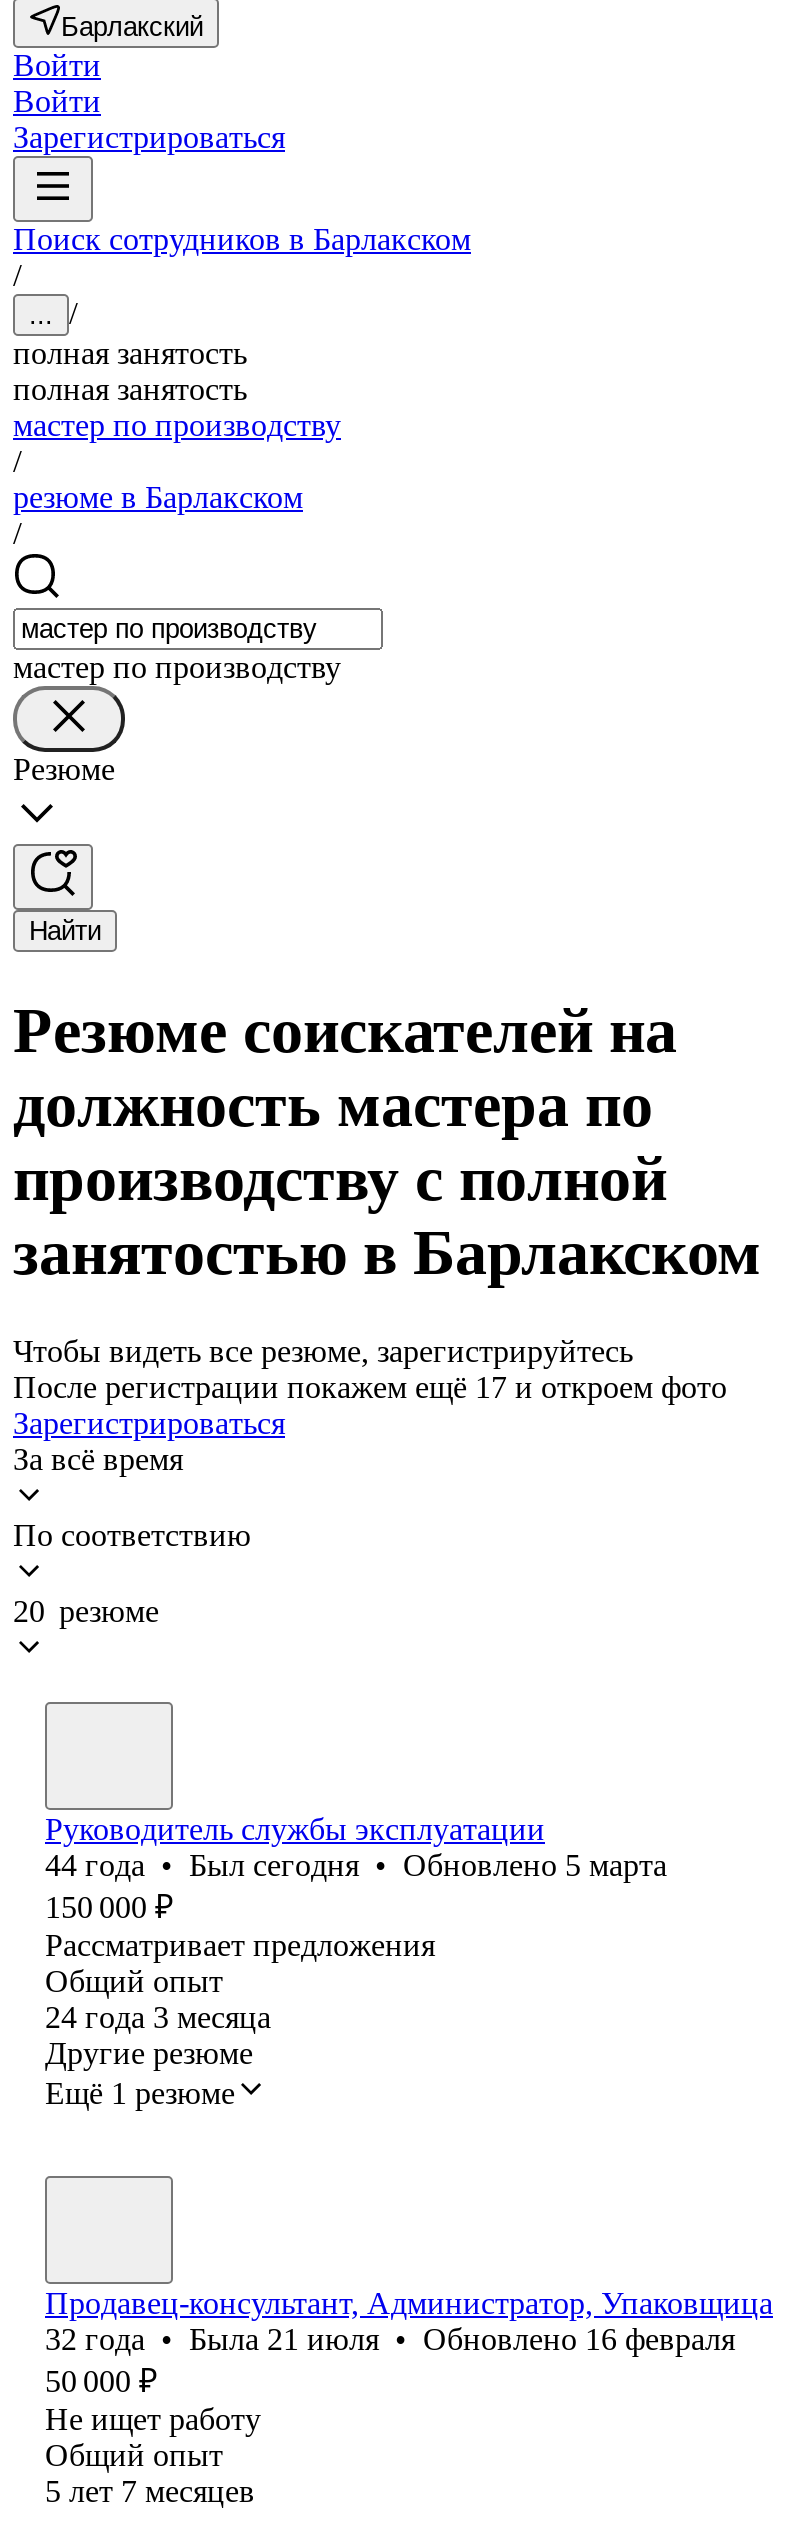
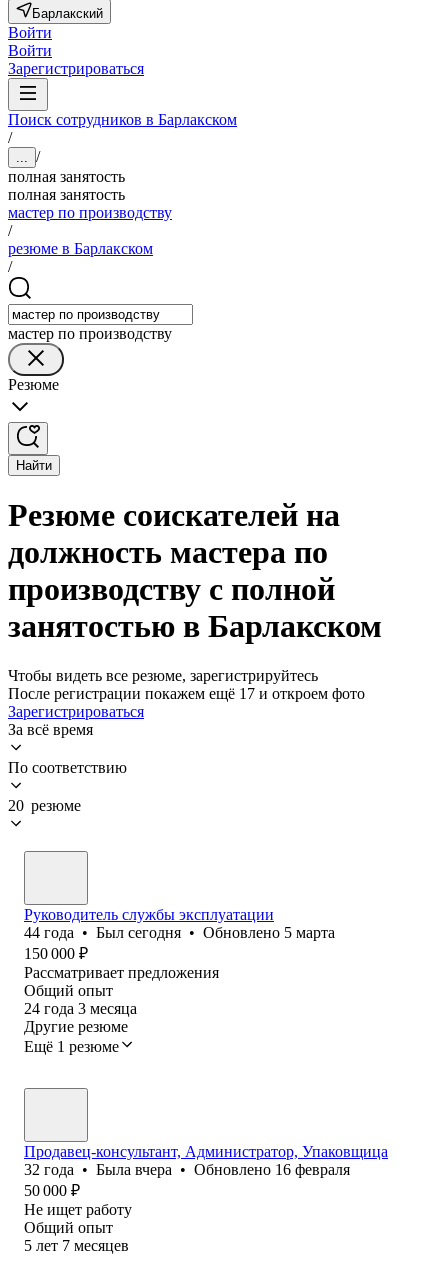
- 32 года • Была 21 июля • Обновлено 16 февраля
+ 32 года • Была вчера • Обновлено 16 февраля
